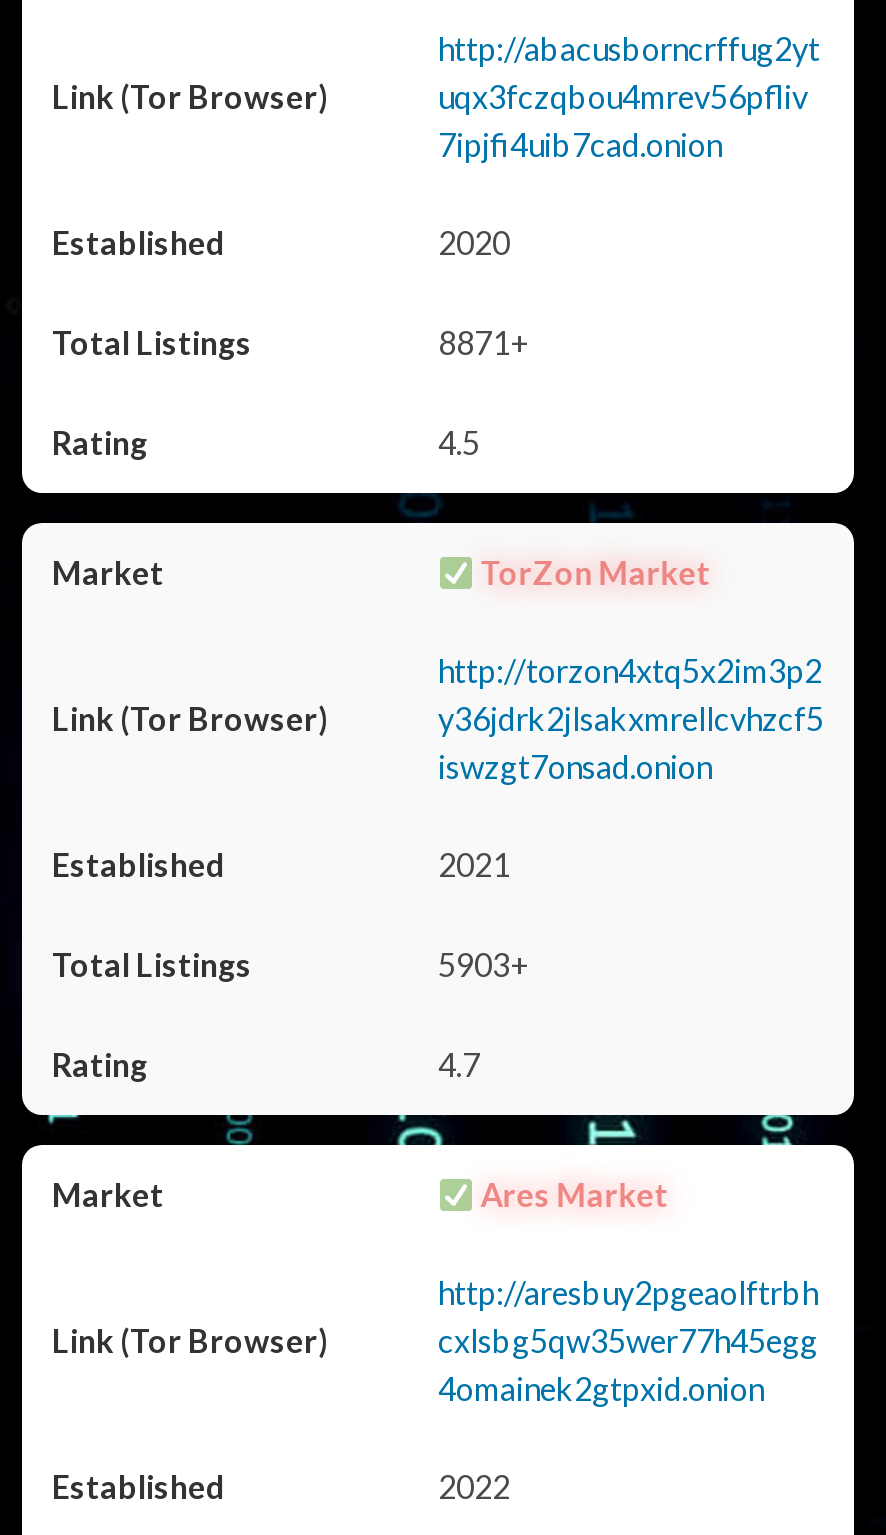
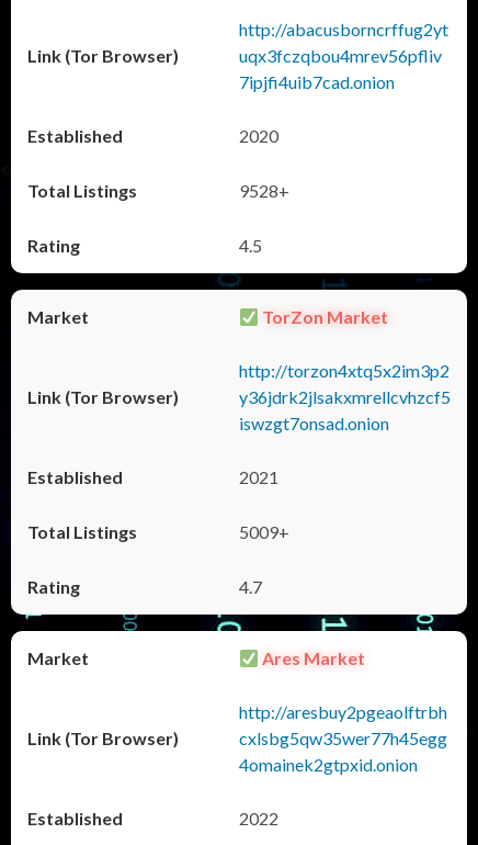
- 8871+
+ 9528+

- 5903+
+ 5009+
